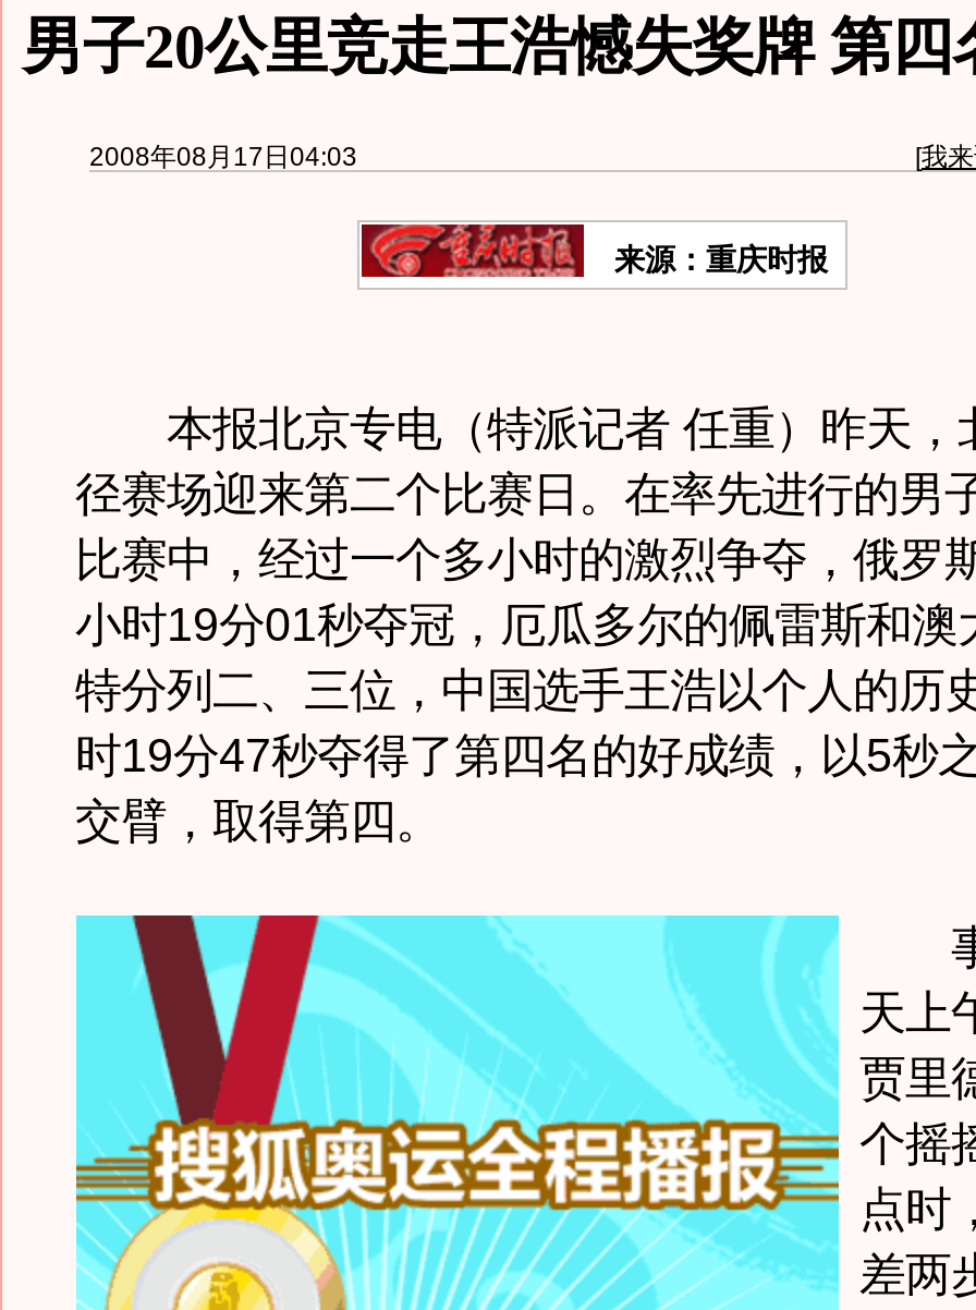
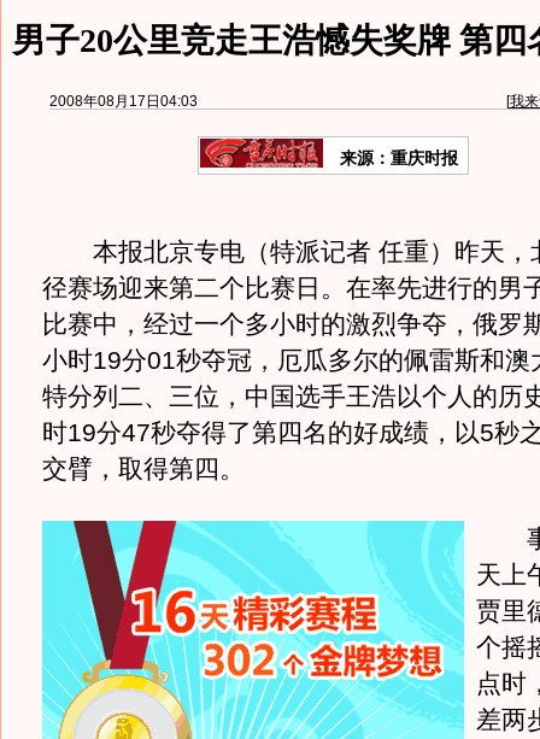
- [image]
+ [image]
